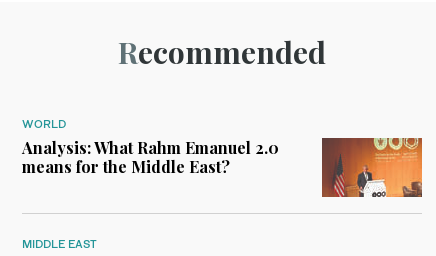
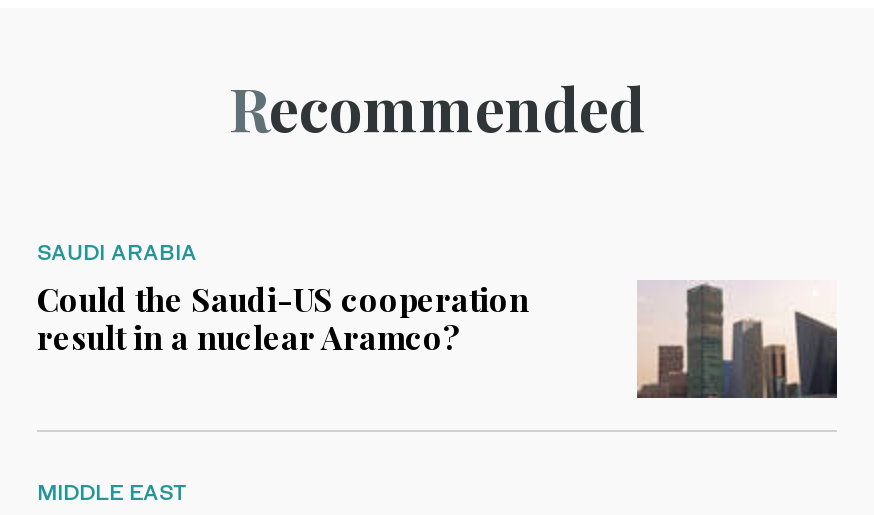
- WORLD
- Analysis: What Rahm Emanuel 2.0
- means for the Middle East?
+ SAUDI ARABIA
+ Could the Saudi-US cooperation
+ result in a nuclear Aramco?

- [image]
+ [image]
